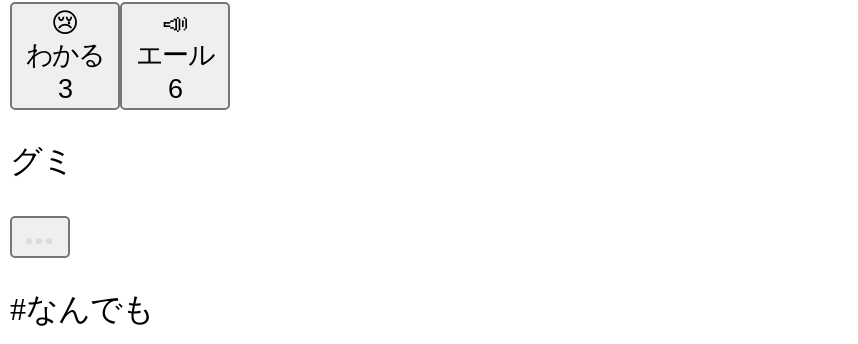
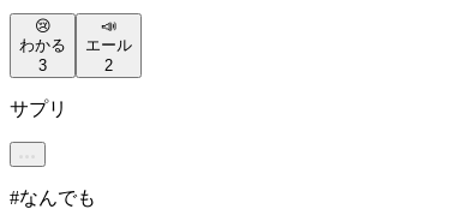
- 6
+ 2

- グミ
+ サプリ
